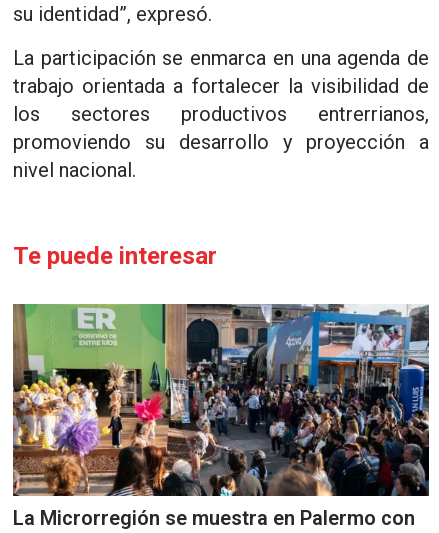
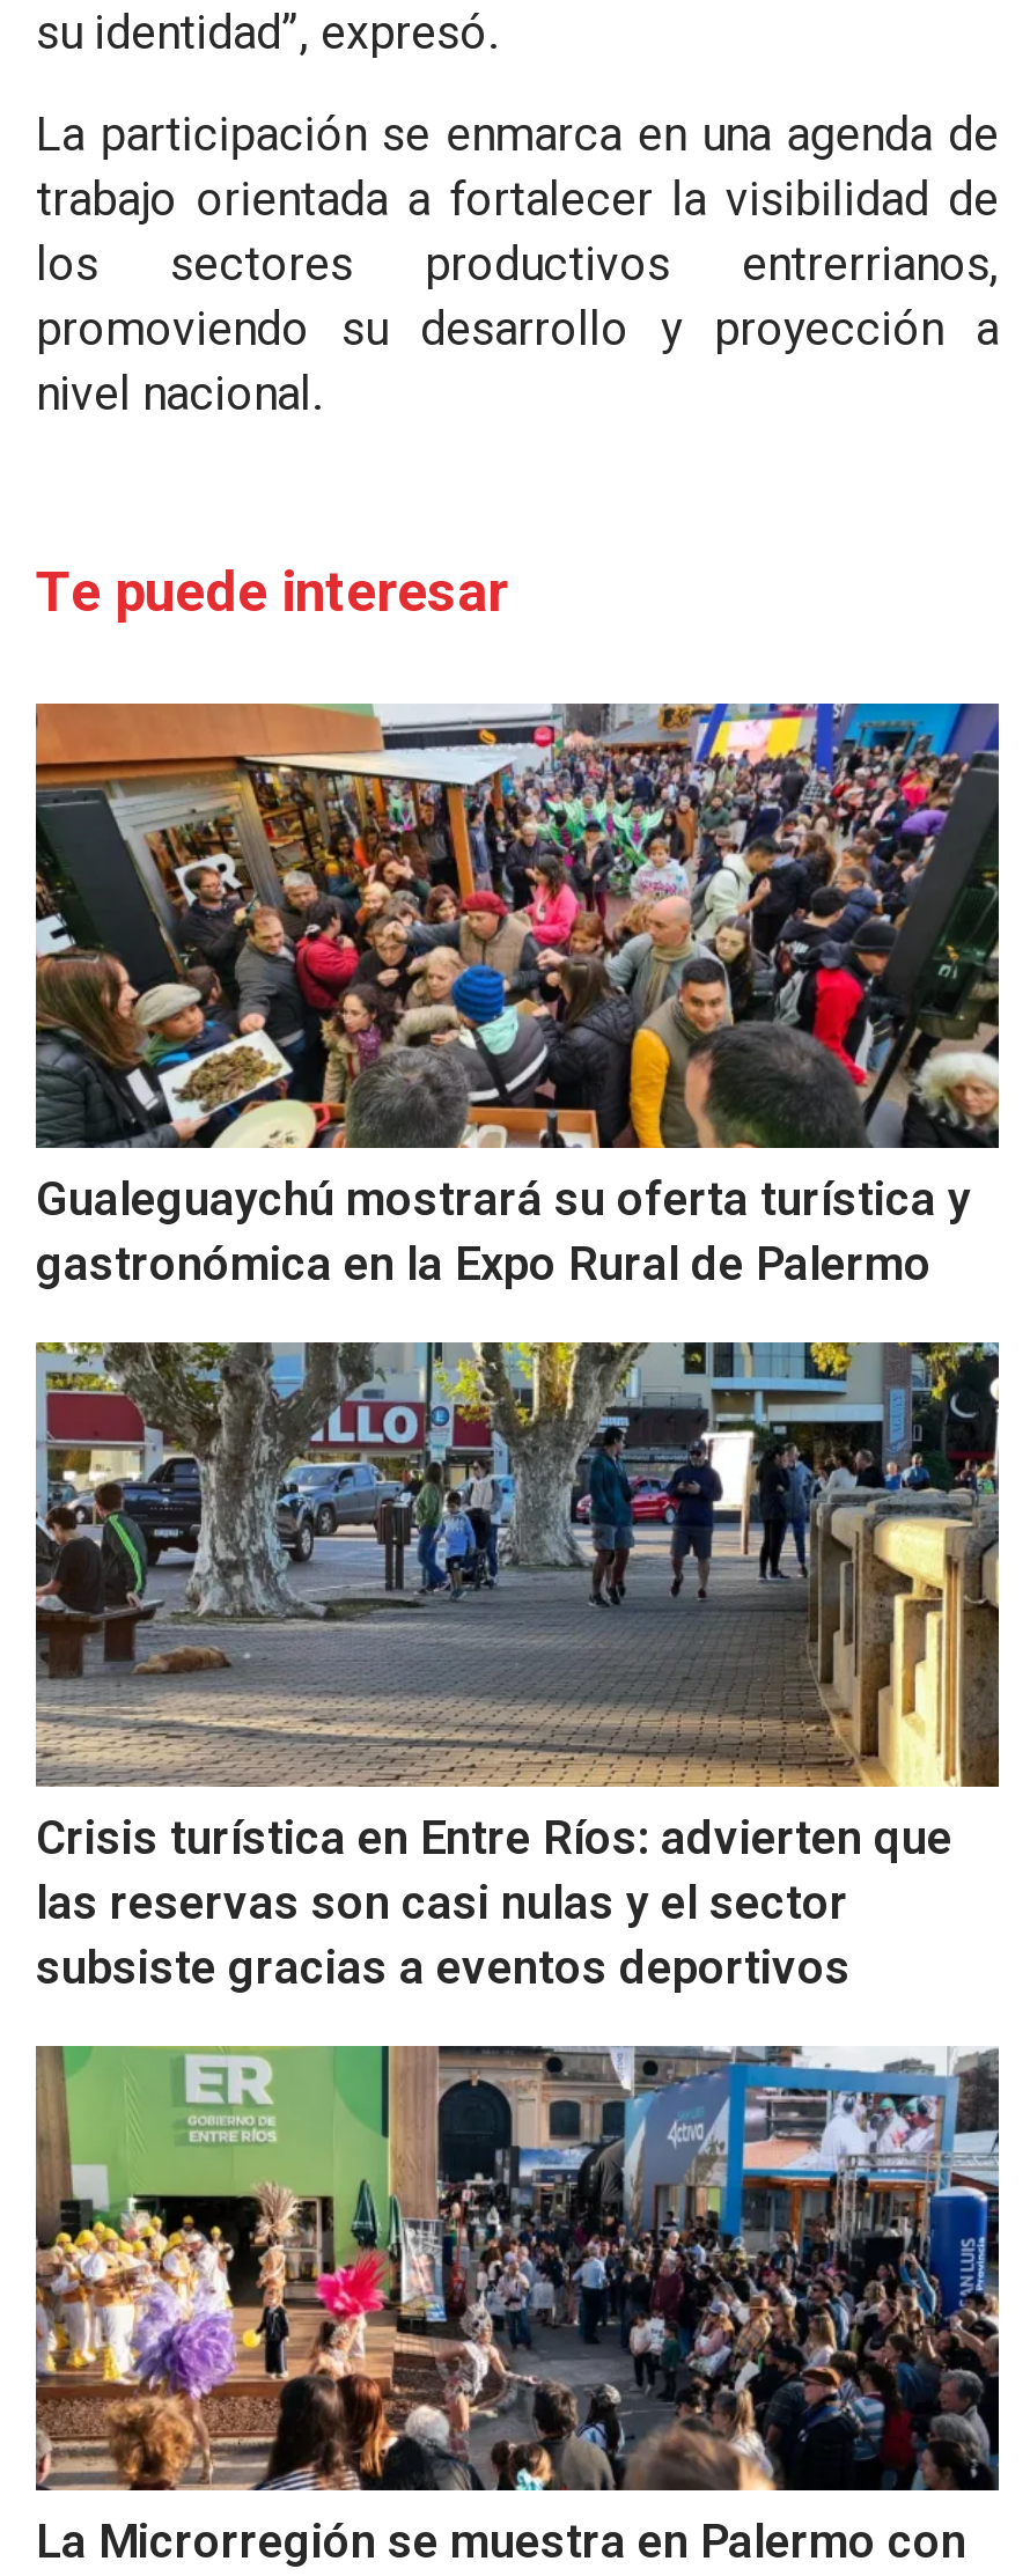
+ [image]
+ Gualeguaychú mostrará su oferta turística y
+ gastronómica en la Expo Rural de Palermo

+ [image]
+ Crisis turística en Entre Ríos: advierten que
+ las reservas son casi nulas y el sector
+ subsiste gracias a eventos deportivos
